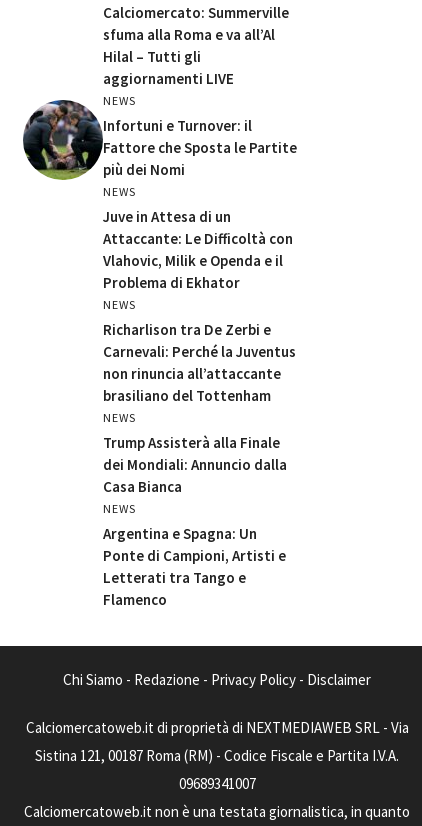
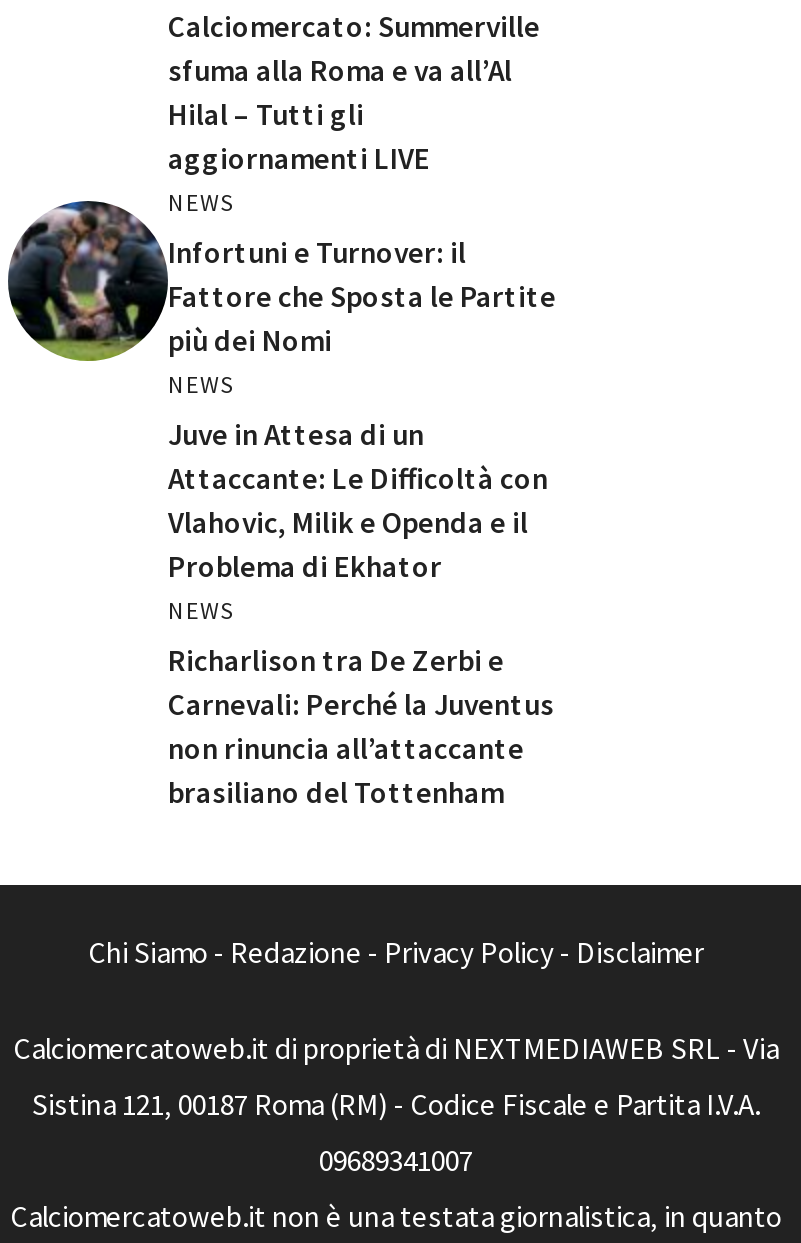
- NEWS
- Trump Assisterà alla Finale
- dei Mondiali: Annuncio dalla
- Casa Bianca
- NEWS
- Argentina e Spagna: Un
- Ponte di Campioni, Artisti e
- Letterati tra Tango e
- Flamenco
